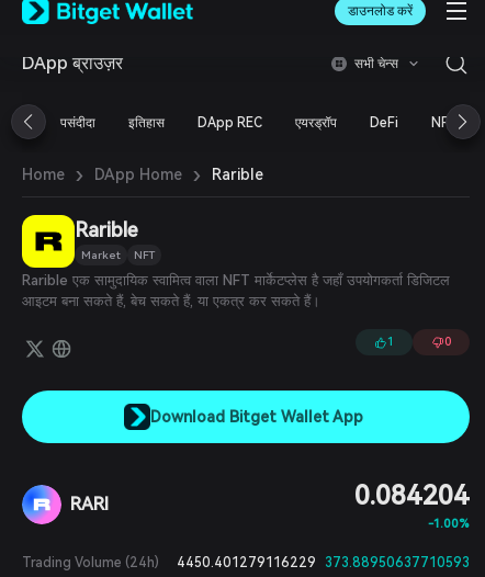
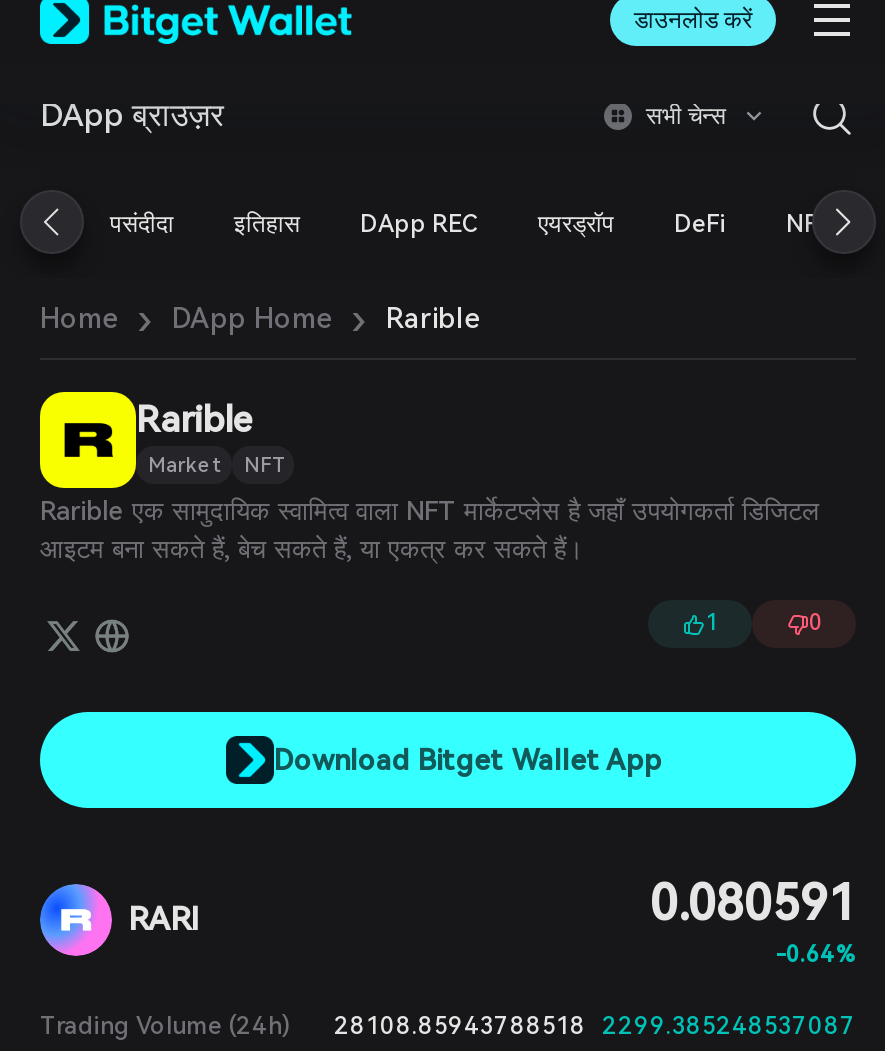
- 0.084204
+ 0.080591

- -1.00%
+ -0.64%

- Trading Volume (24h) 4450.401279116229 373.88950637710593
+ Trading Volume (24h) 28108.85943788518 2299.385248537087
